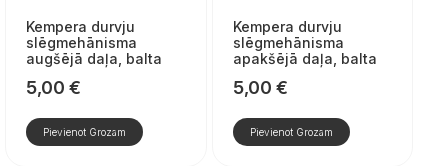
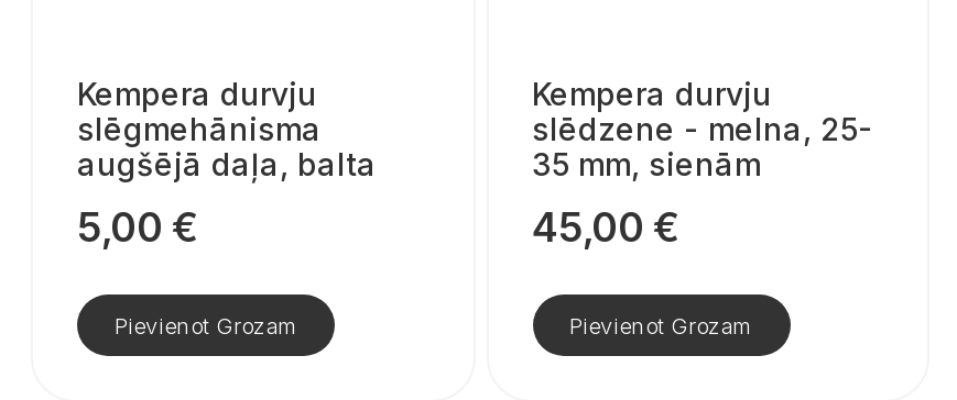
- slēgmehānisma
- apakšējā daļa, balta
+ slēdzene - melna, 25-
+ 35 mm, sienām

- 5,00 €
+ 45,00 €
